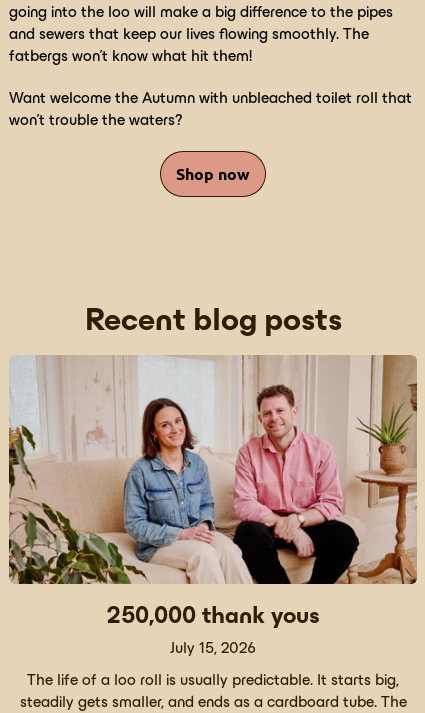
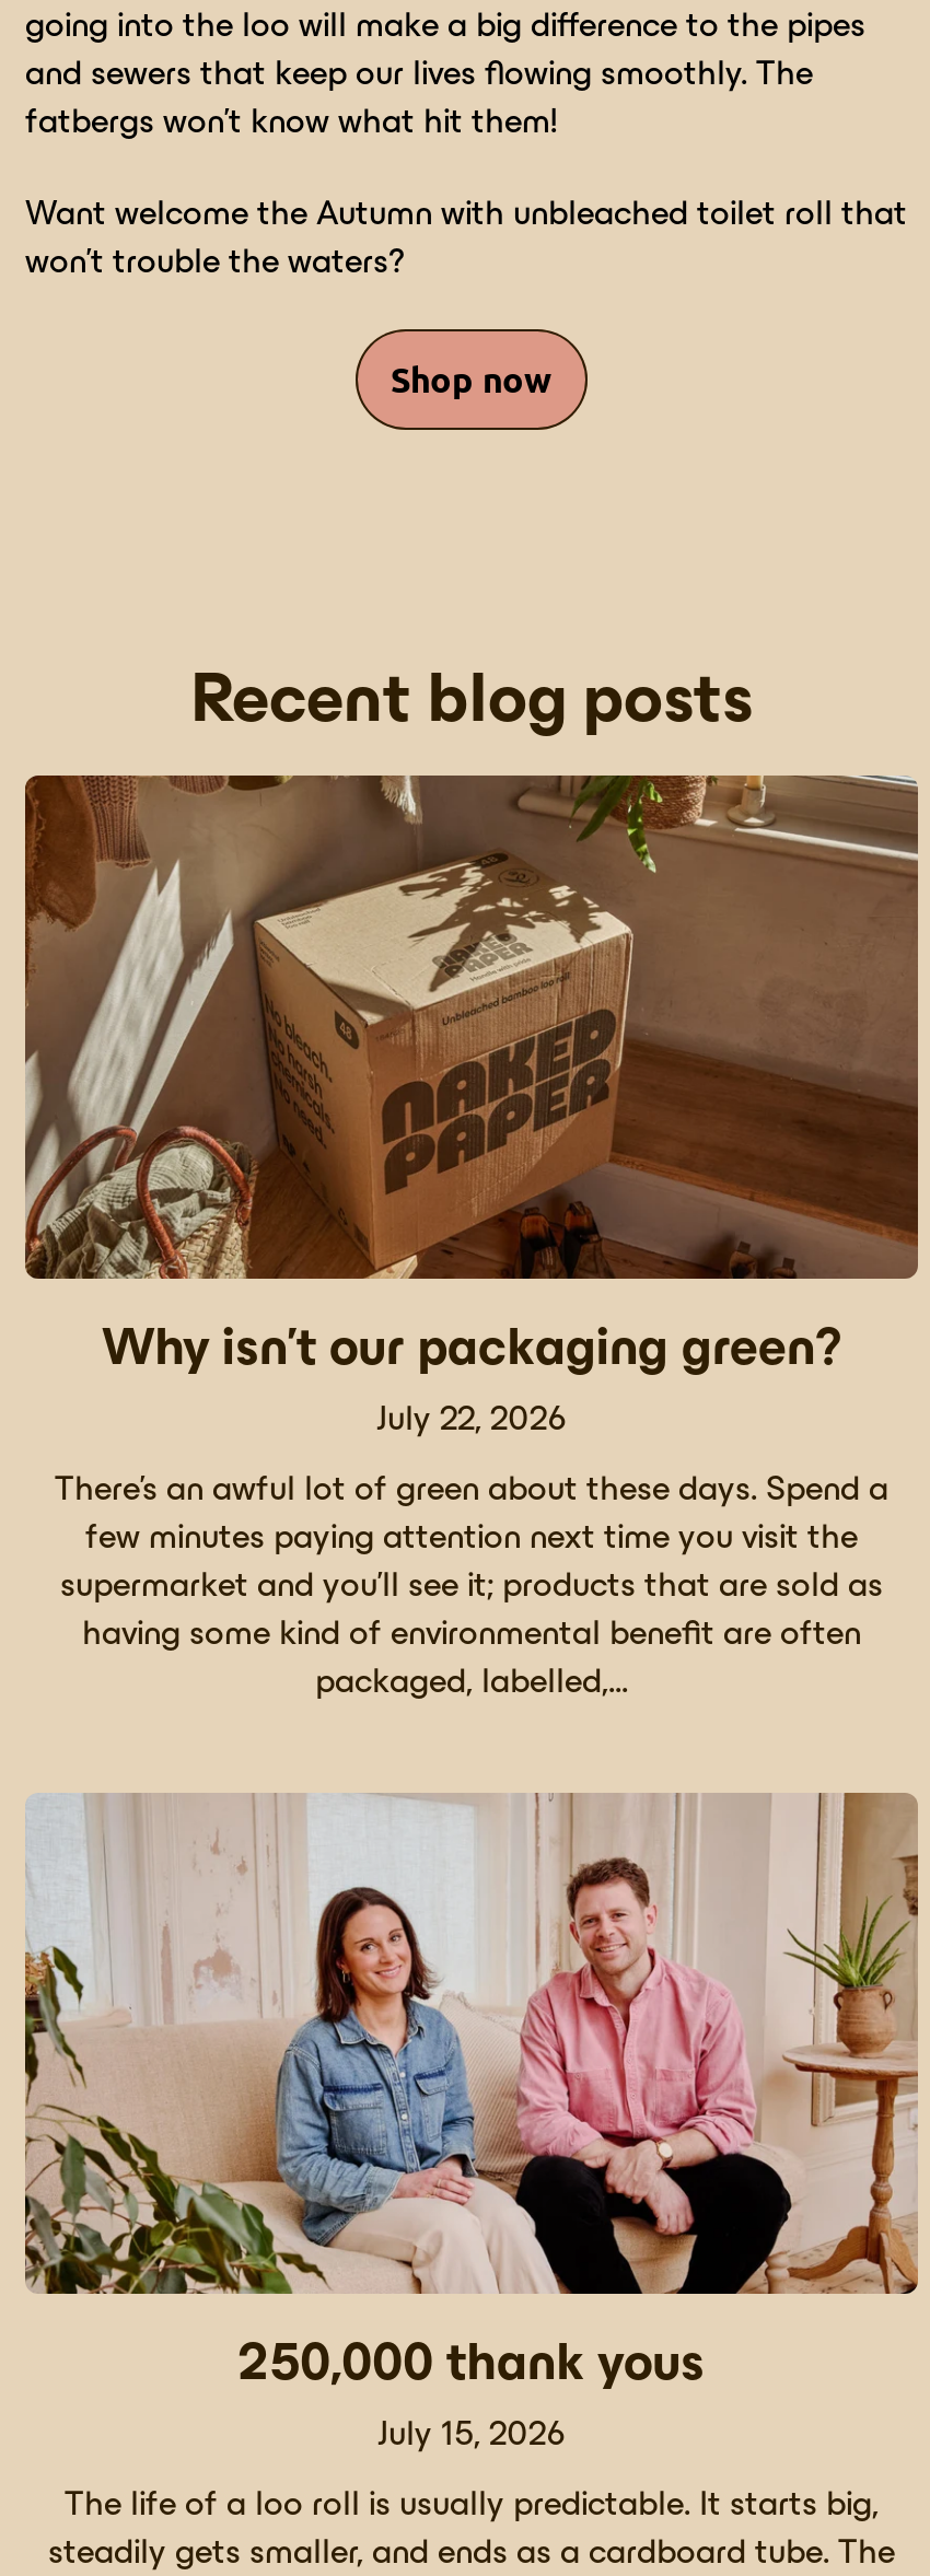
+ [image]
+ Why isn't our packaging green?
+ July 22, 2026
+ There’s an awful lot of green about these days. Spend a
+ few minutes paying attention next time you visit the
+ supermarket and you’ll see it; products that are sold as
+ having some kind of environmental benefit are often
+ packaged, labelled,...
